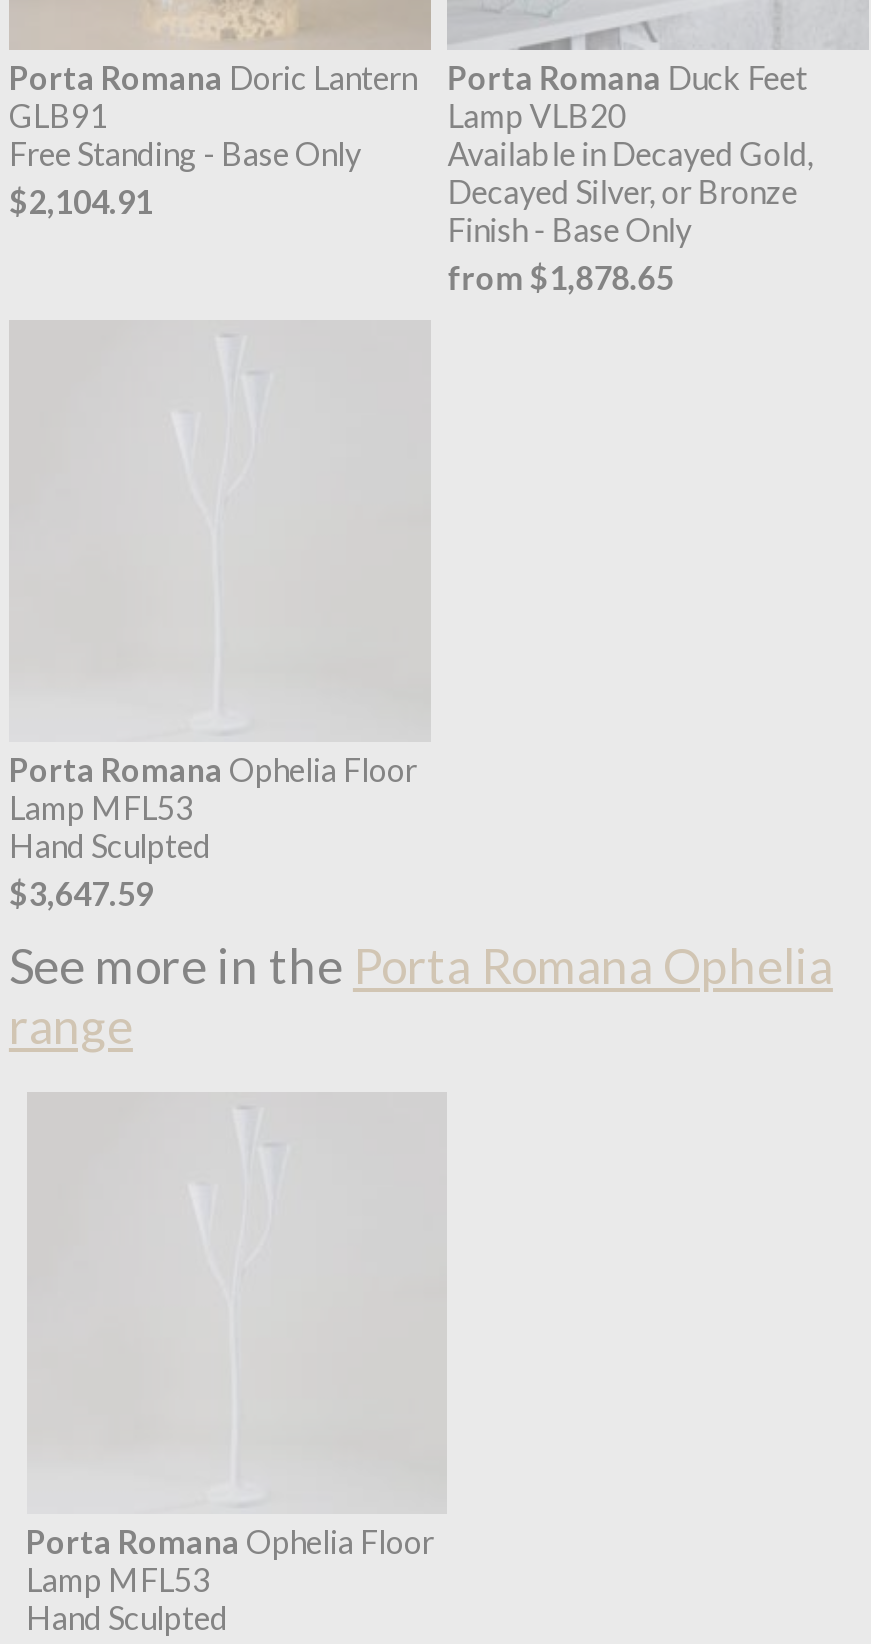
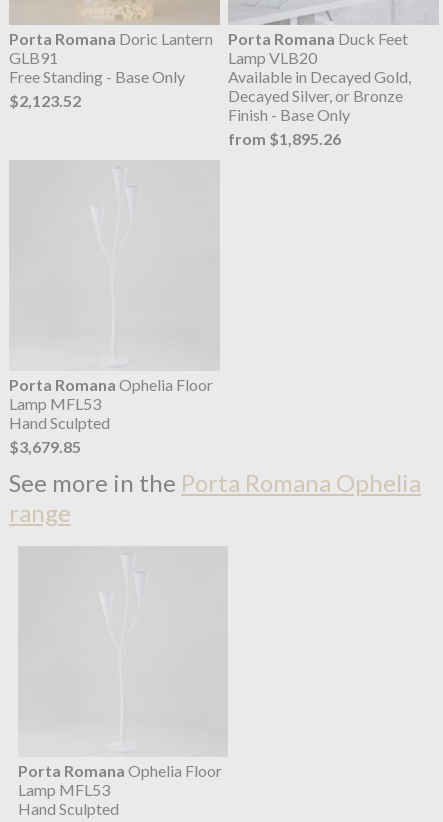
- $2,104.91
+ $2,123.52

- from $1,878.65
+ from $1,895.26

- $3,647.59
+ $3,679.85
